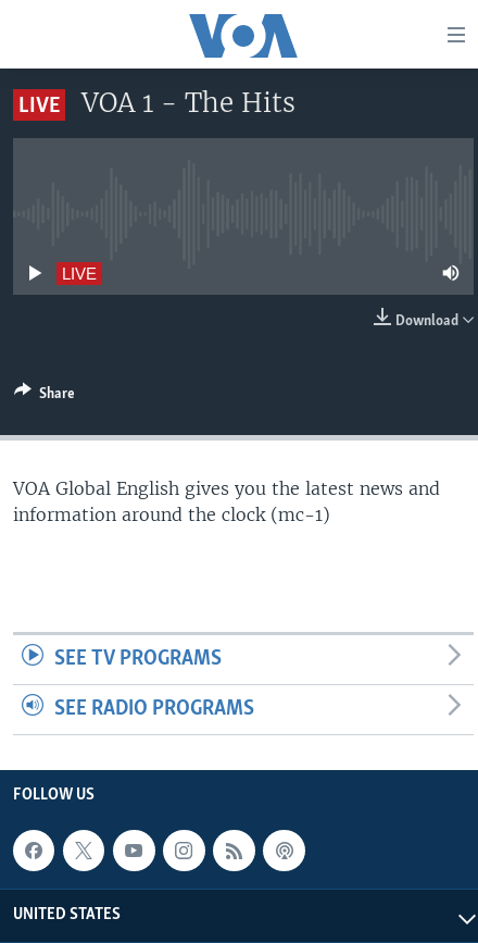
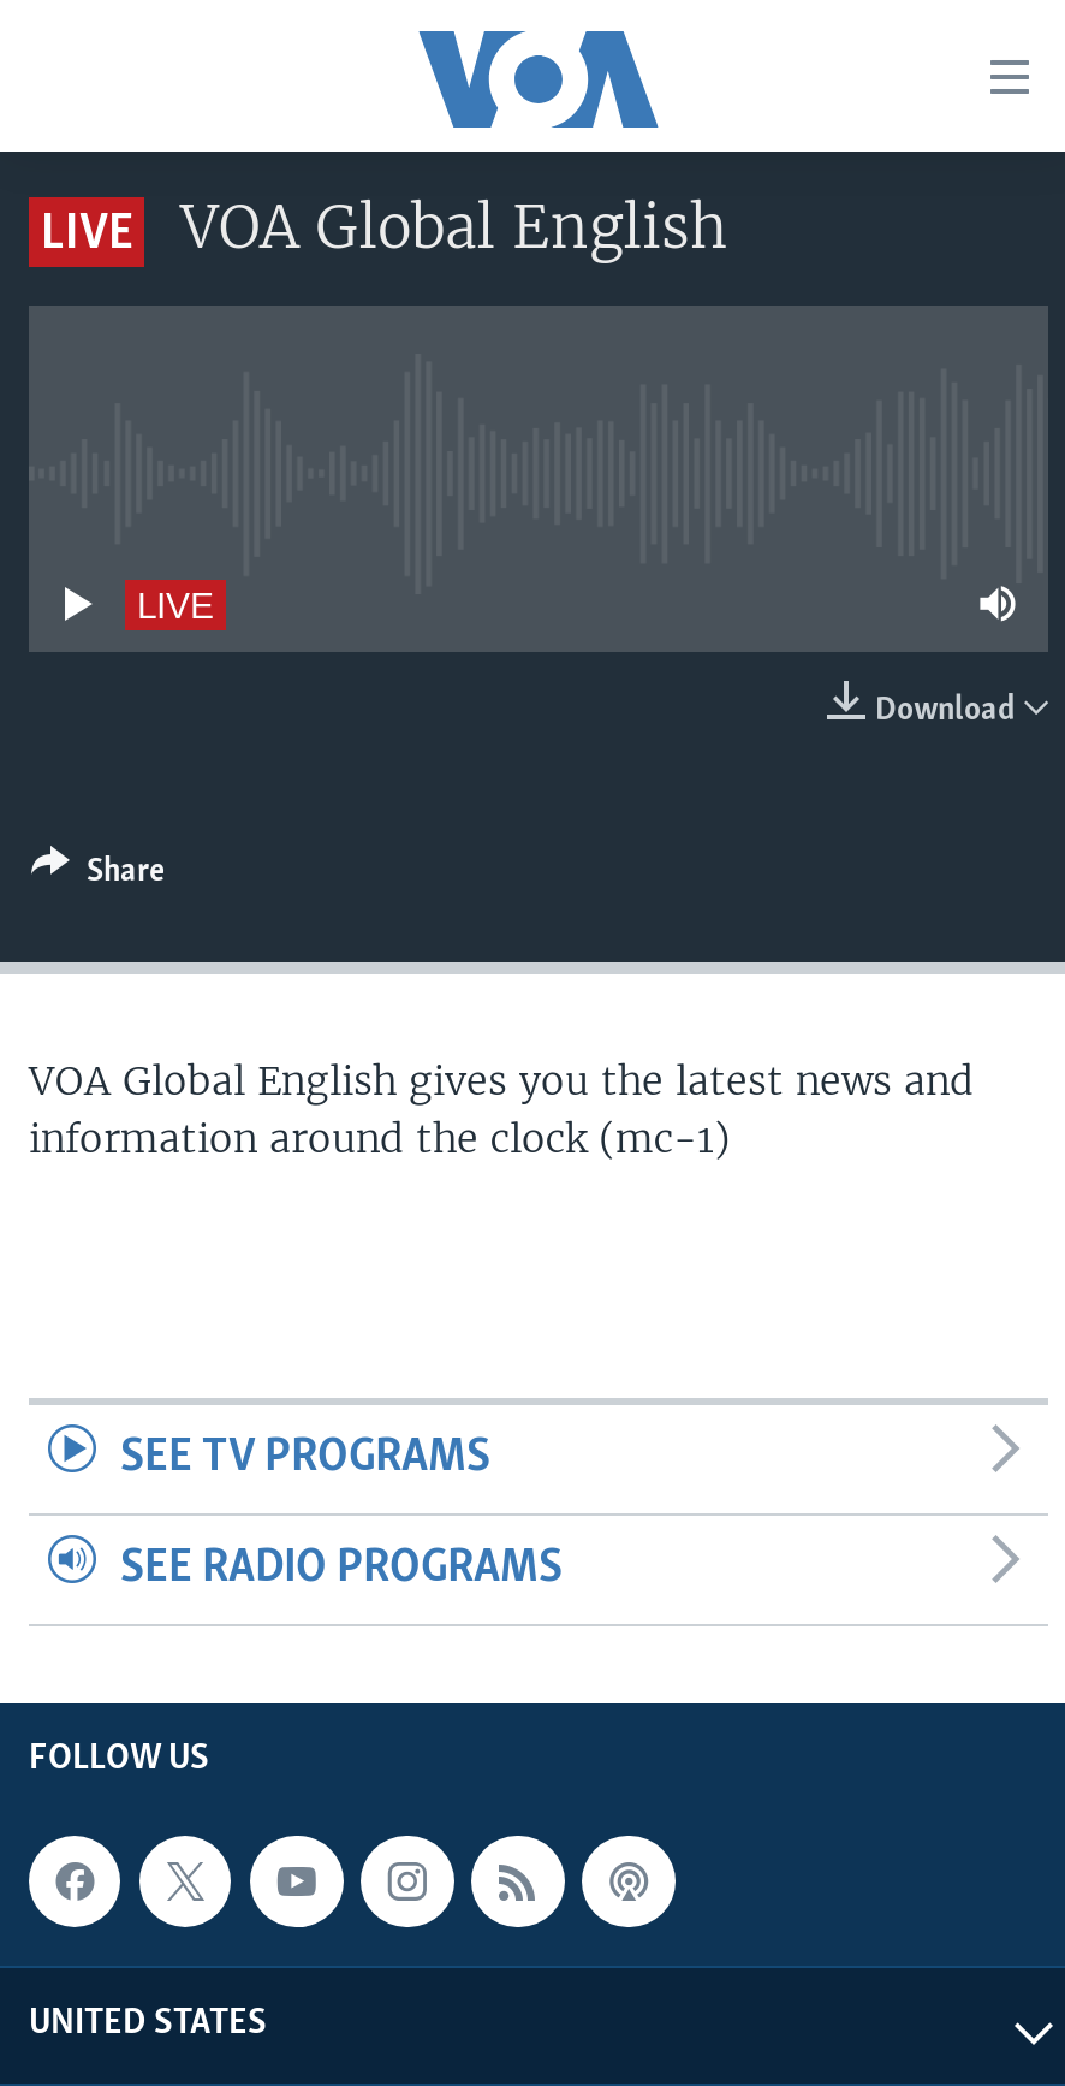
- VOA 1 - The Hits
+ VOA Global English
